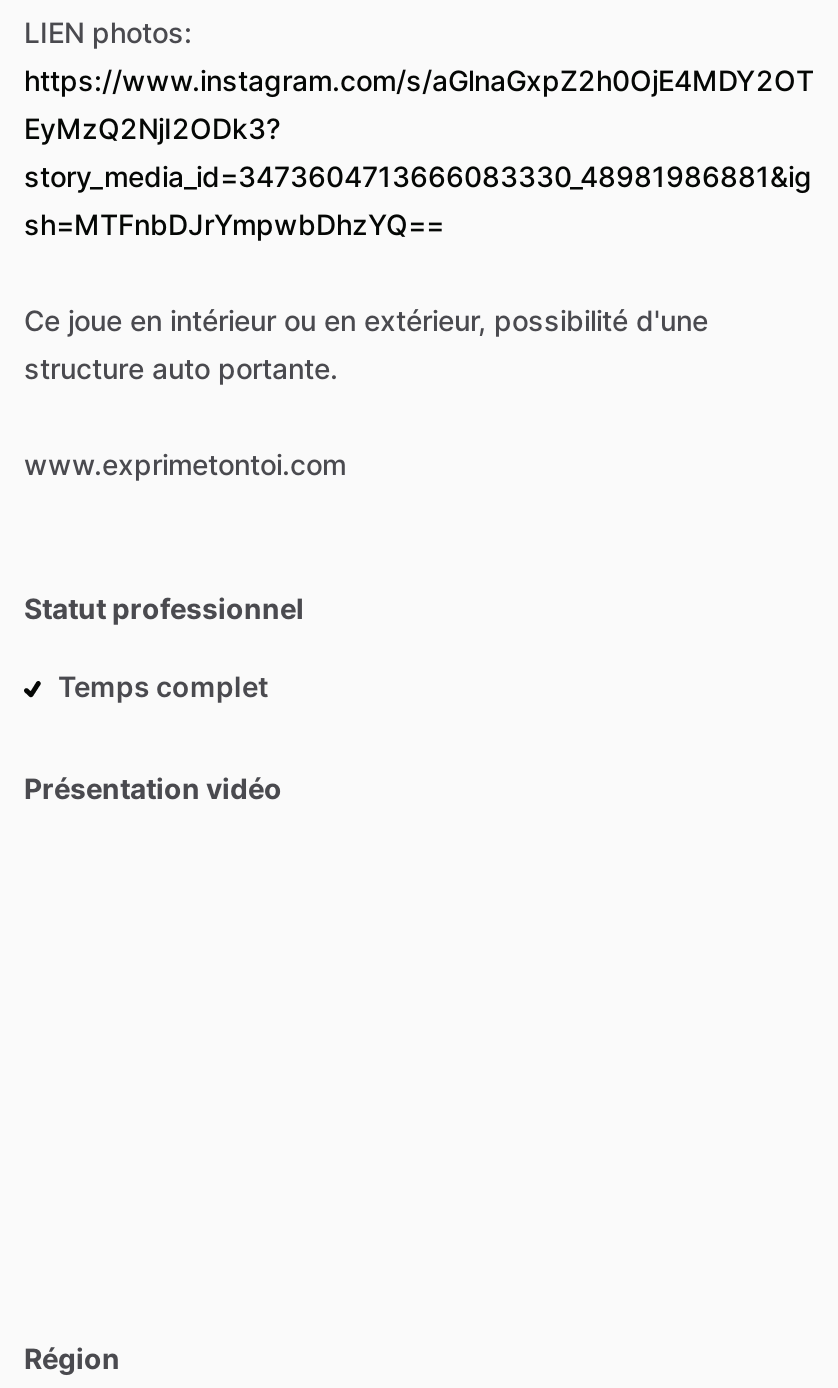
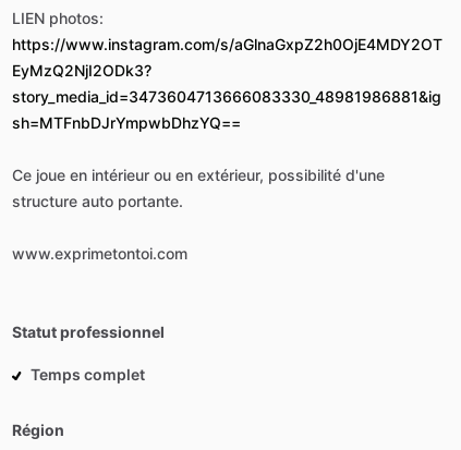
- Présentation vidéo
